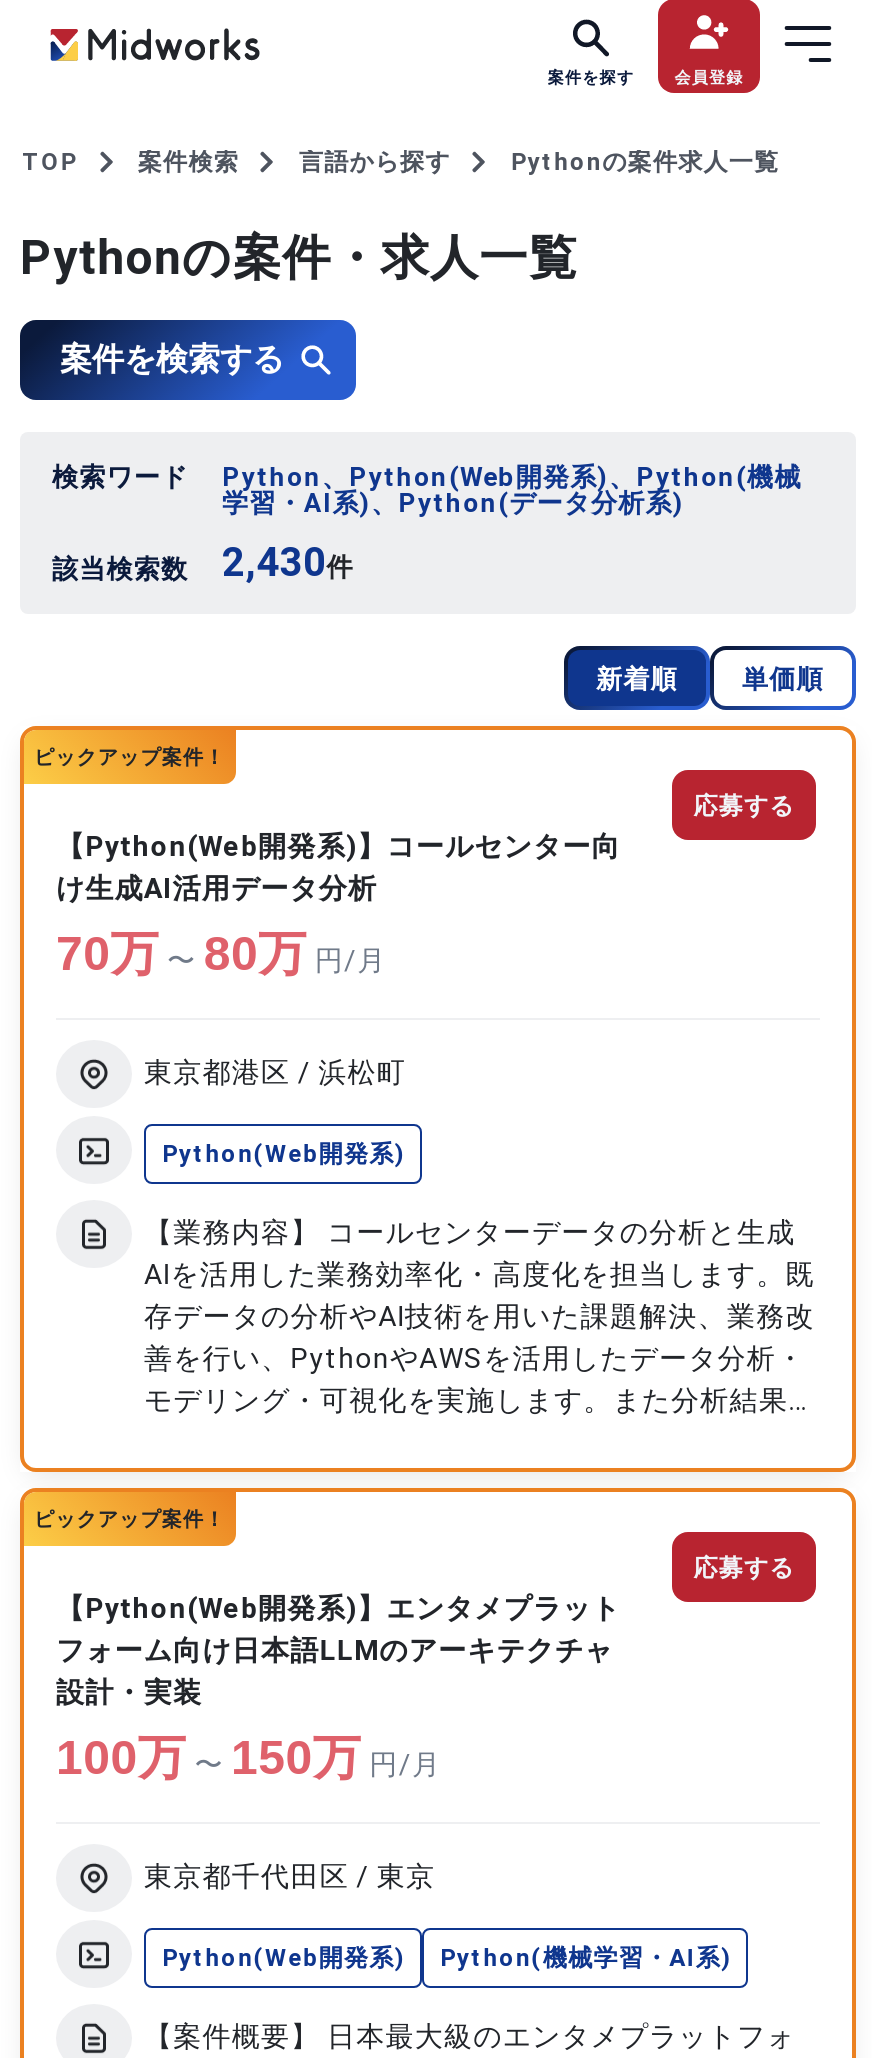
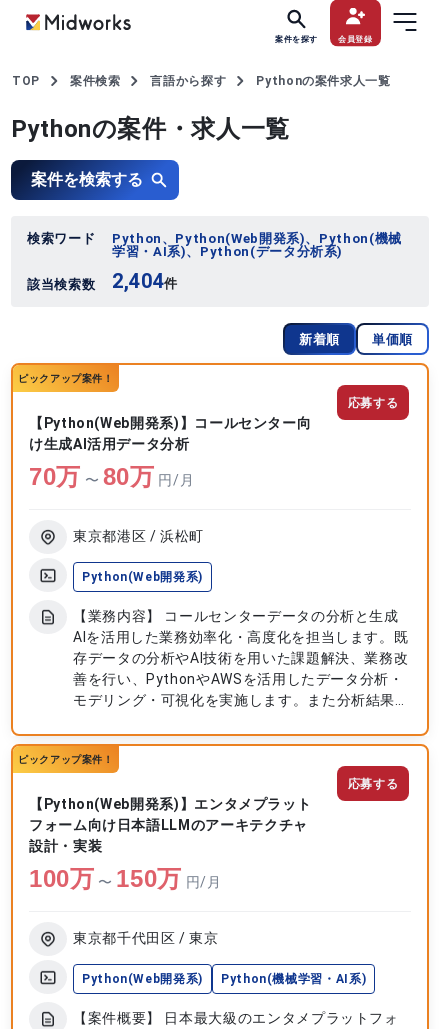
- 該当検索数 2,430件
+ 該当検索数 2,404件
